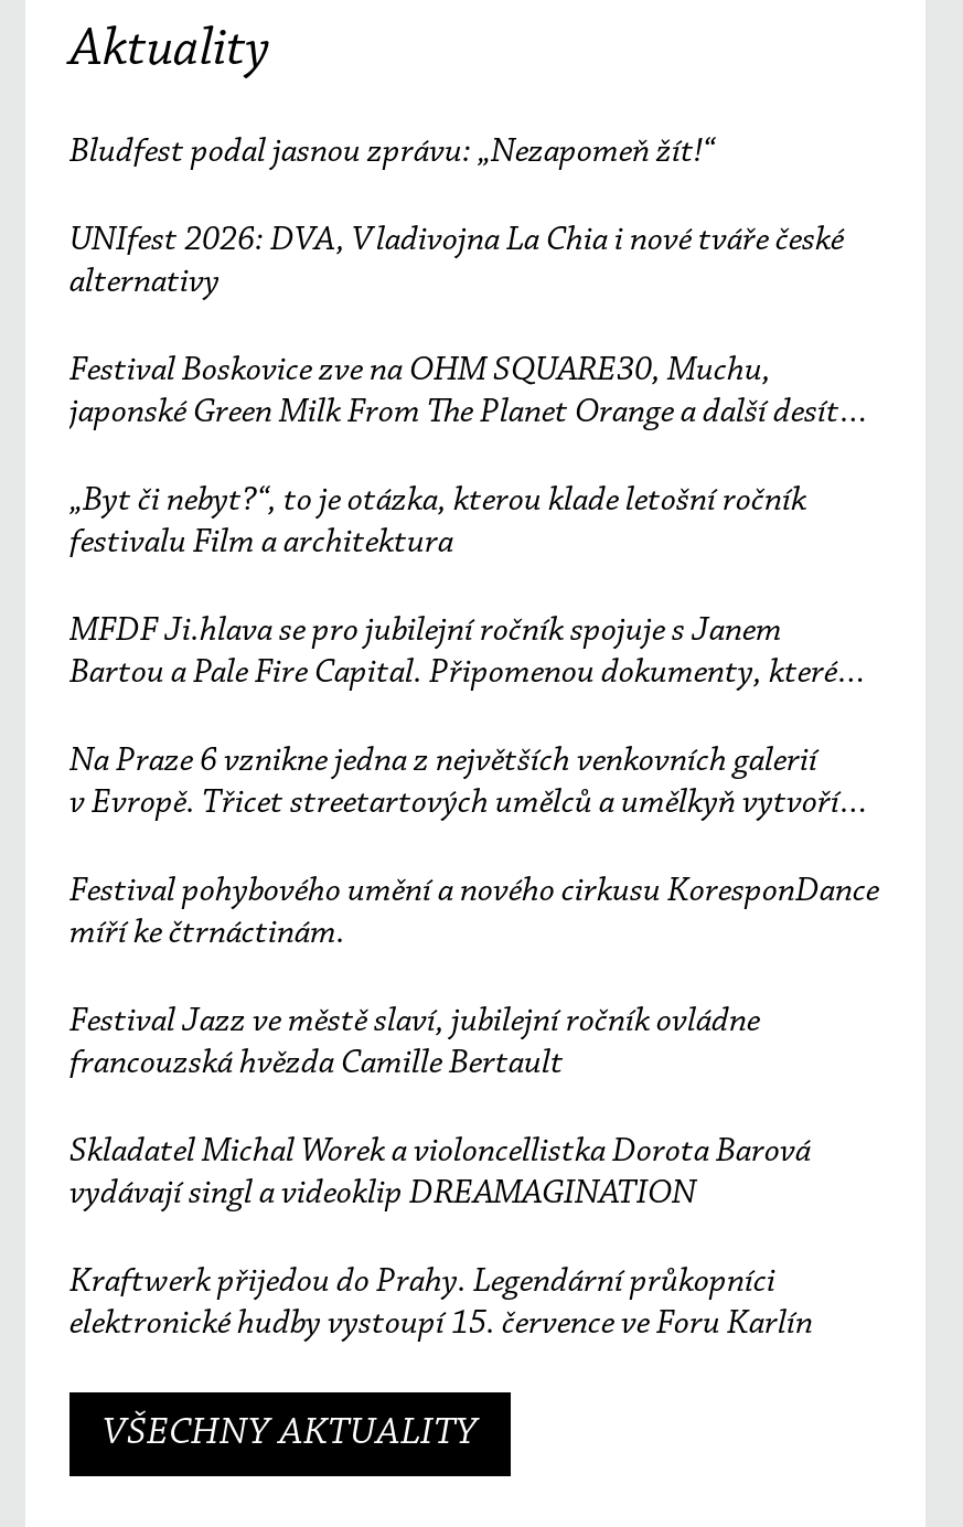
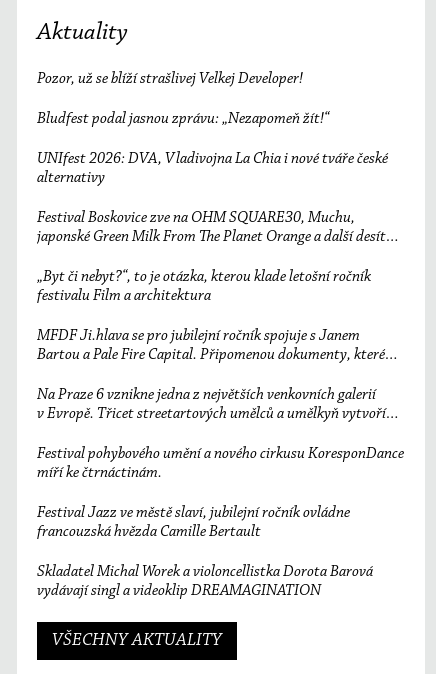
+ Pozor, už se blíží strašlivej Velkej Developer!

moved down: Bludfest podal jasnou zprávu: „Nezapomeň žít!“ | UNIfest 2026: DVA, Vladivojna La Chia i nové tváře české | alternativy | ... | francouzská hvězda Camille Bertault | Skladatel Michal Worek a violoncellistka Dorota Barová

- Kraftwerk přijedou do Prahy. Legendární průkopníci
- elektronické hudby vystoupí 15. července ve Foru Karlín
